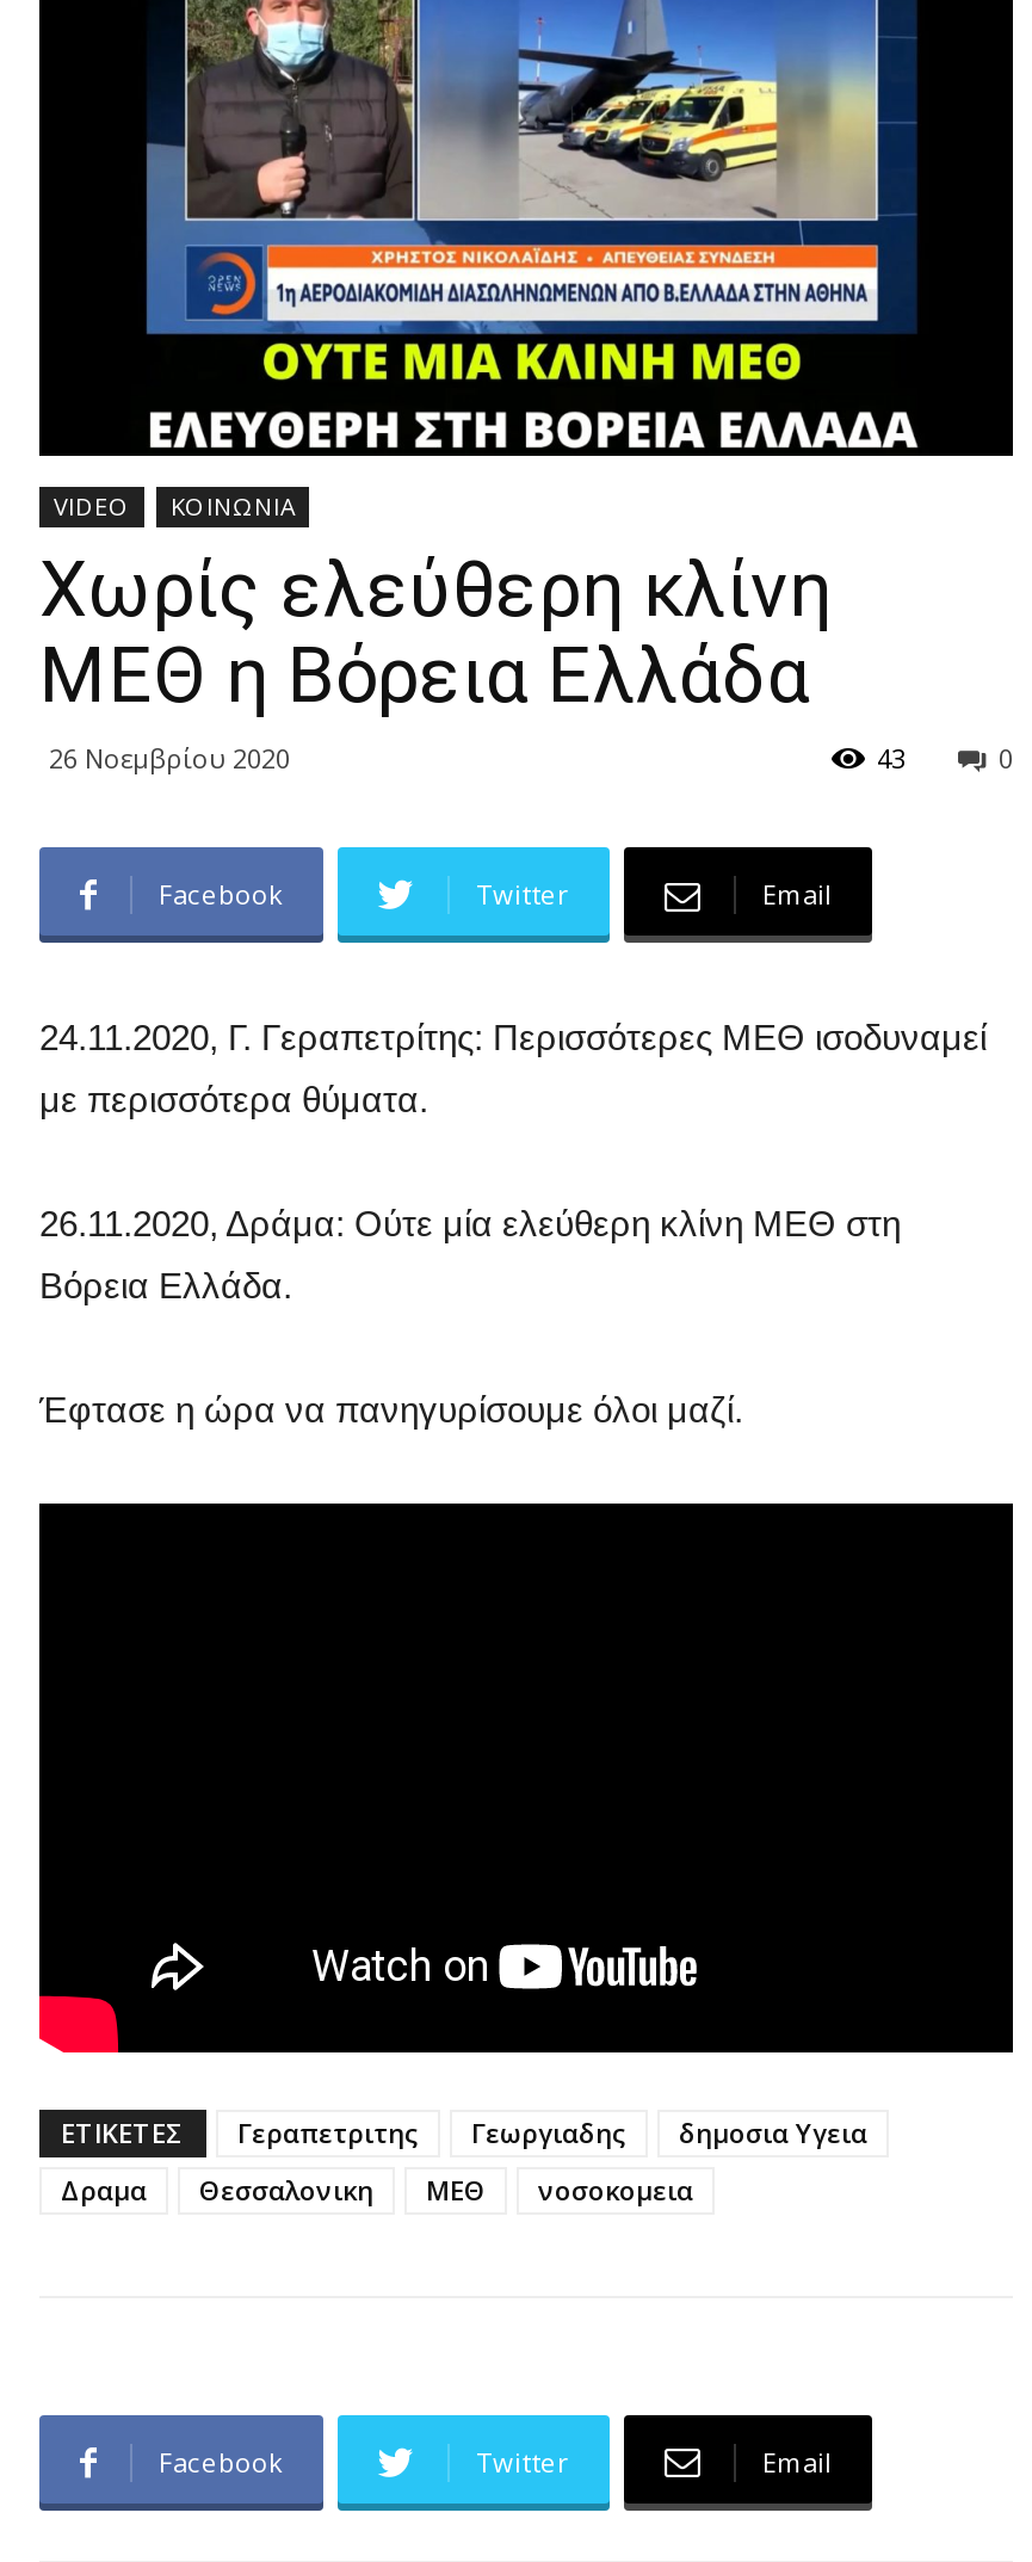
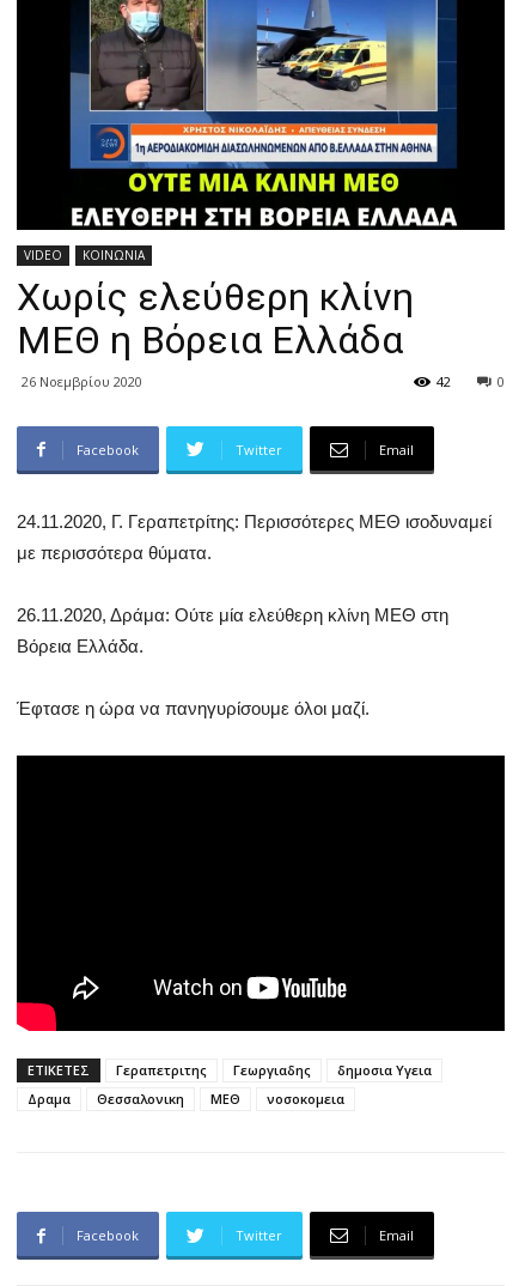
- 43
+ 42
